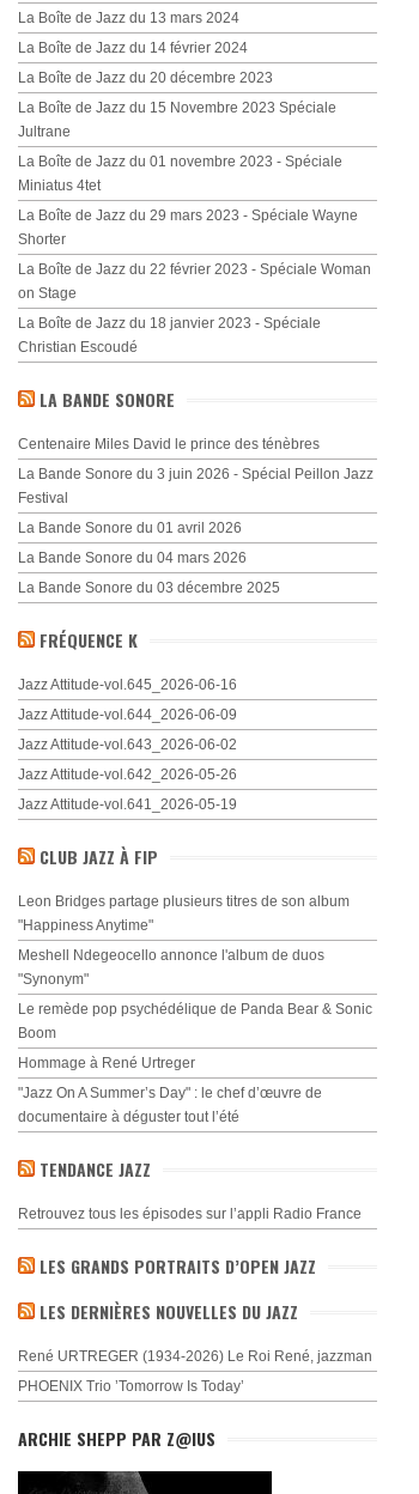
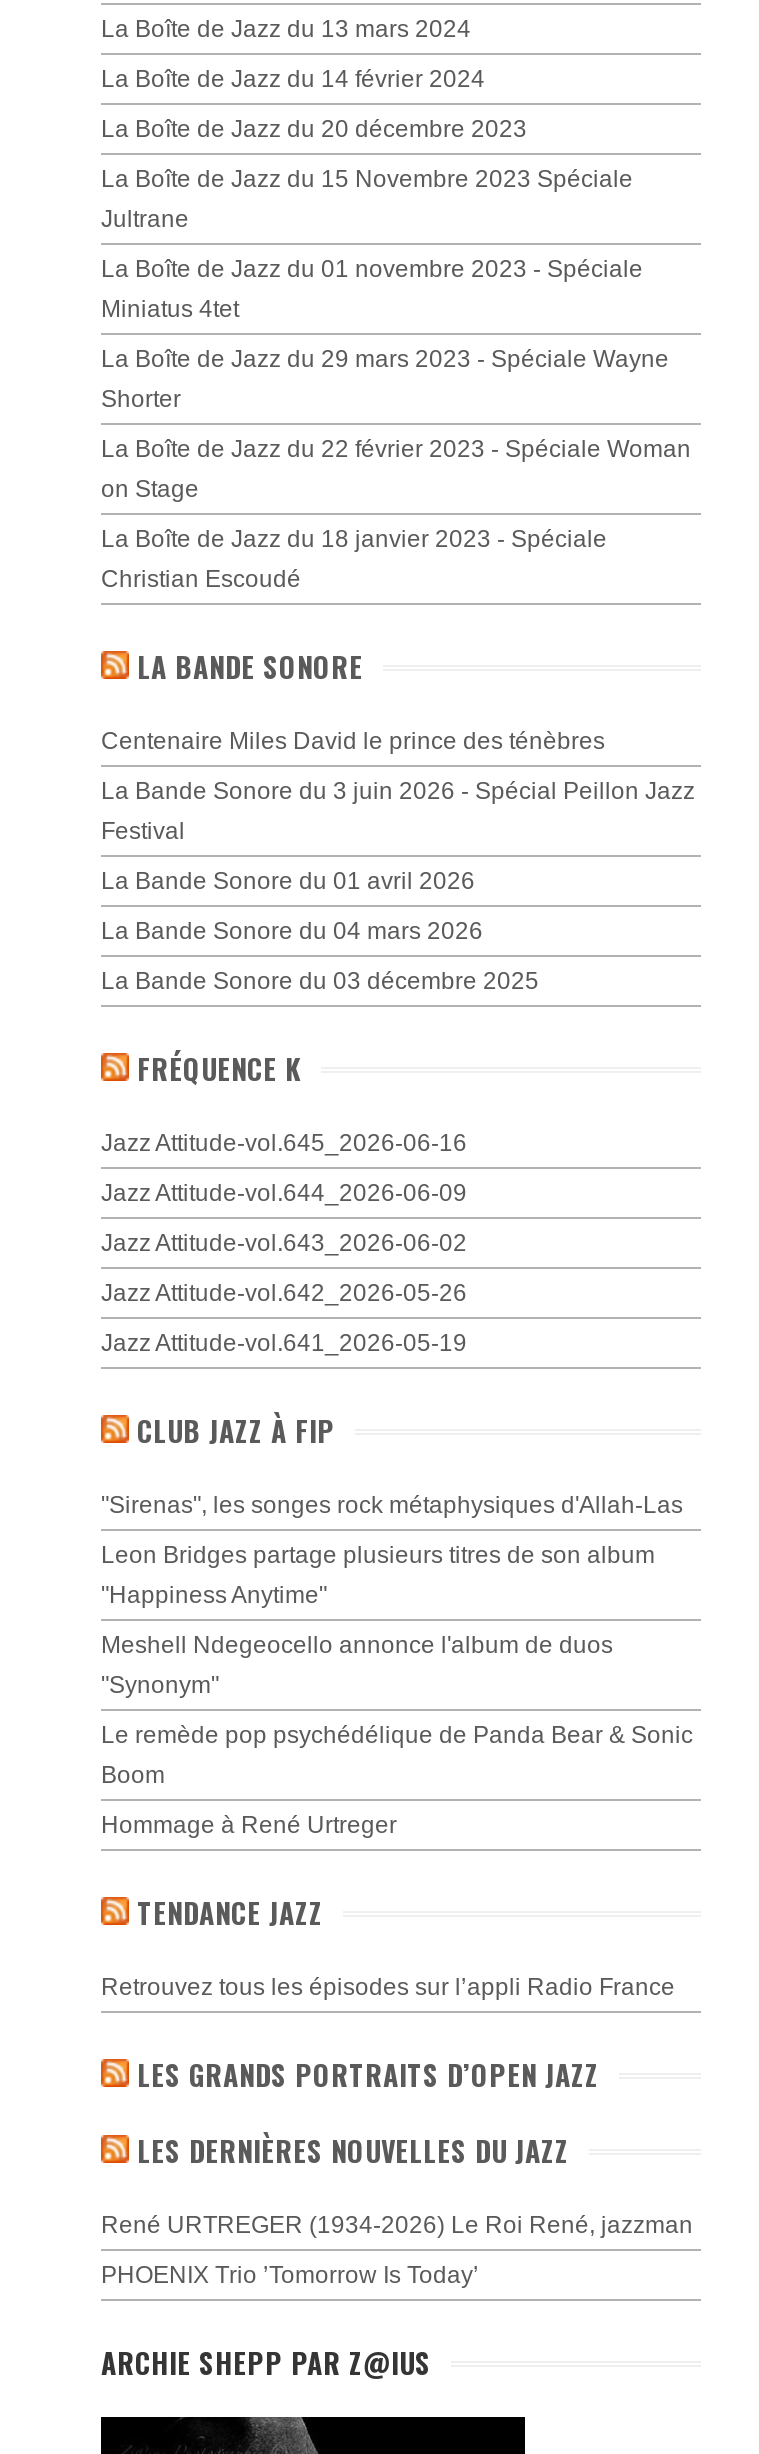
+ "Sirenas", les songes rock métaphysiques d'Allah-Las

moved down: Leon Bridges partage plusieurs titres de son album | "Happiness Anytime" | Meshell Ndegeocello annonce l'album de duos | "Synonym" | Le remède pop psychédélique de Panda Bear & Sonic | Boom | Hommage à René Urtreger

- "Jazz On A Summer’s Day" : le chef d’œuvre de
- documentaire à déguster tout l’été
